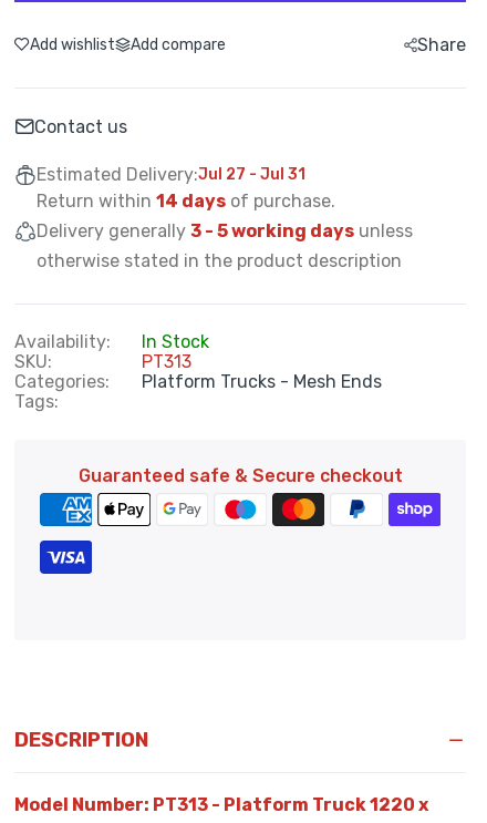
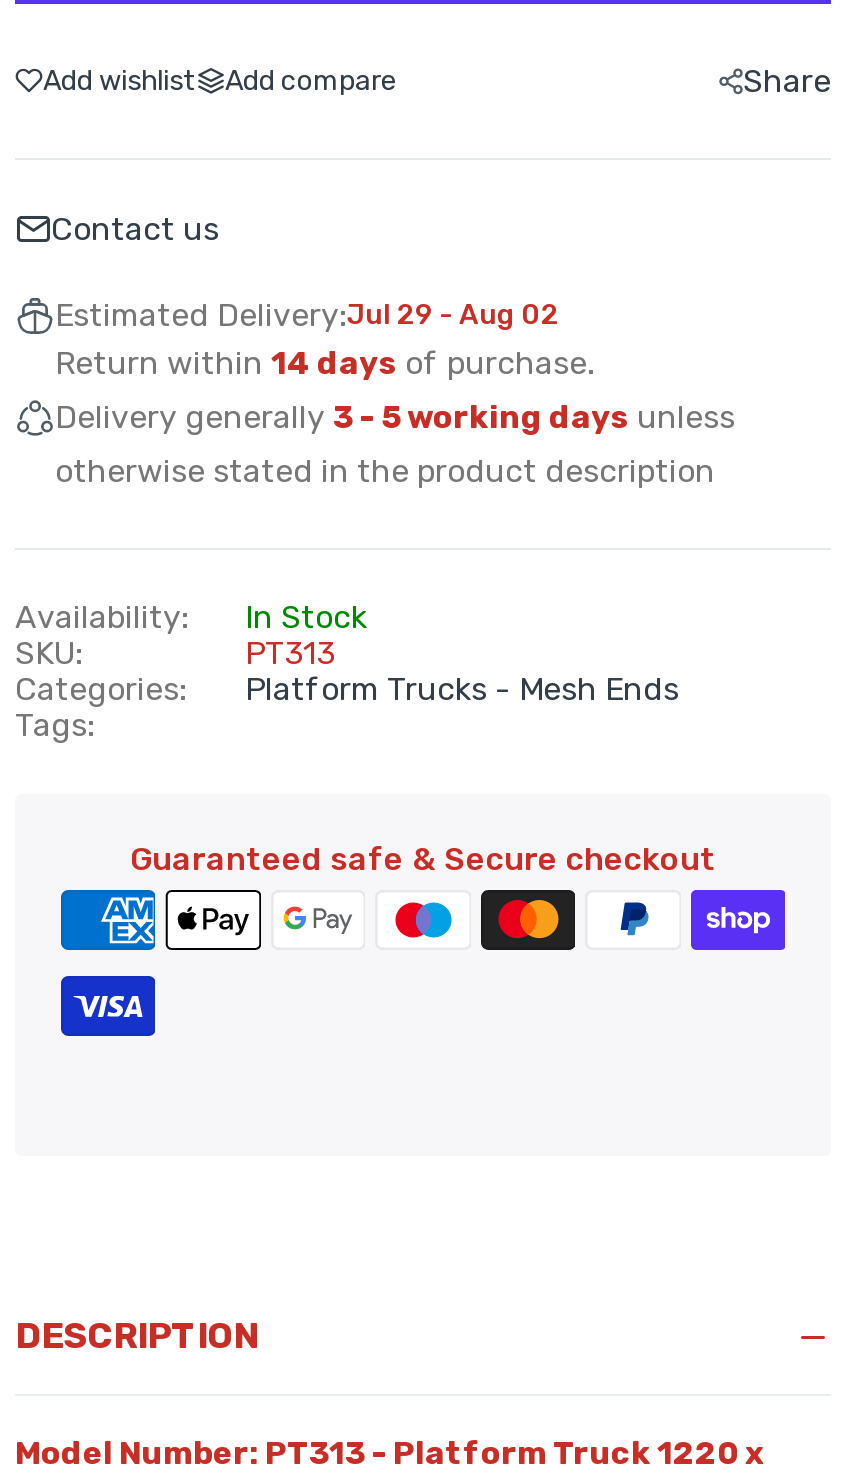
- Estimated Delivery:Jul 27 - Jul 31
+ Estimated Delivery:Jul 29 - Aug 02
